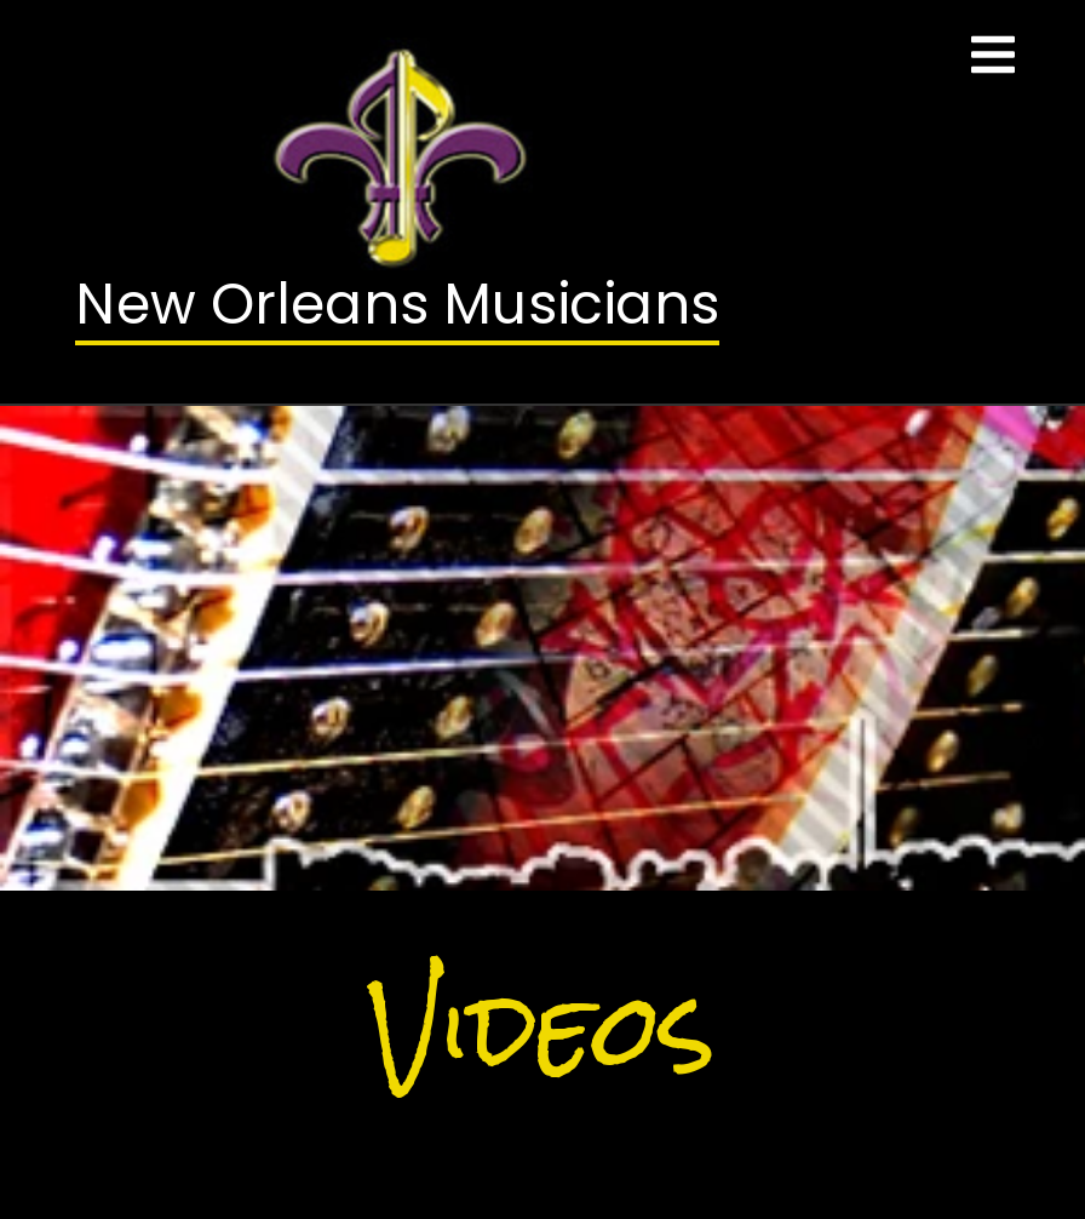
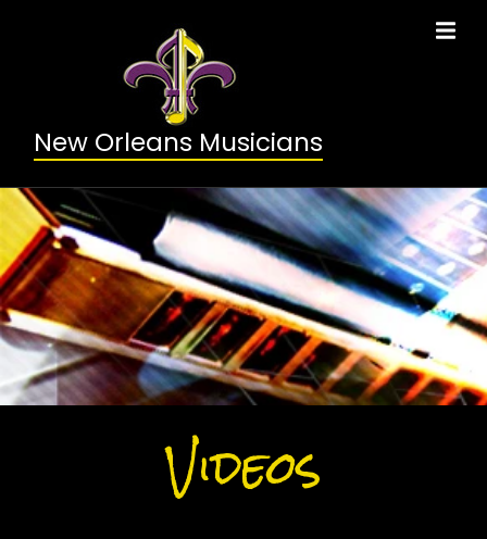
- [image]
+ [image]
